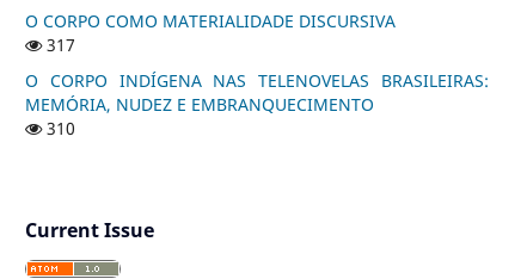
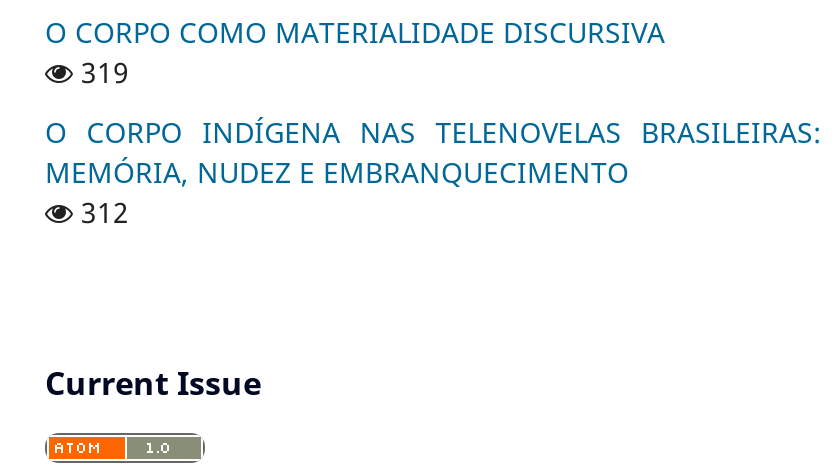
- 317
+ 319

- 310
+ 312
